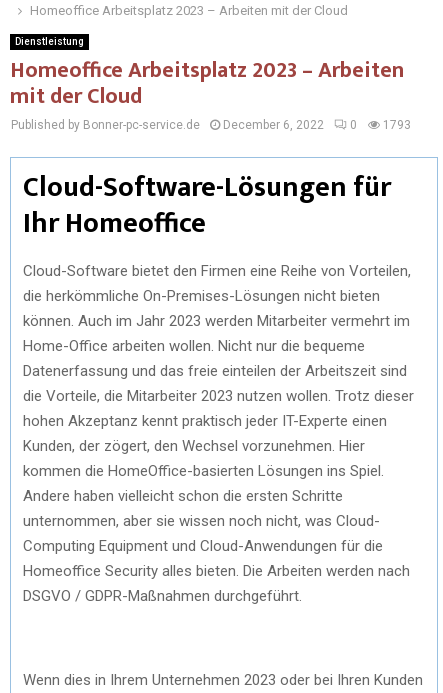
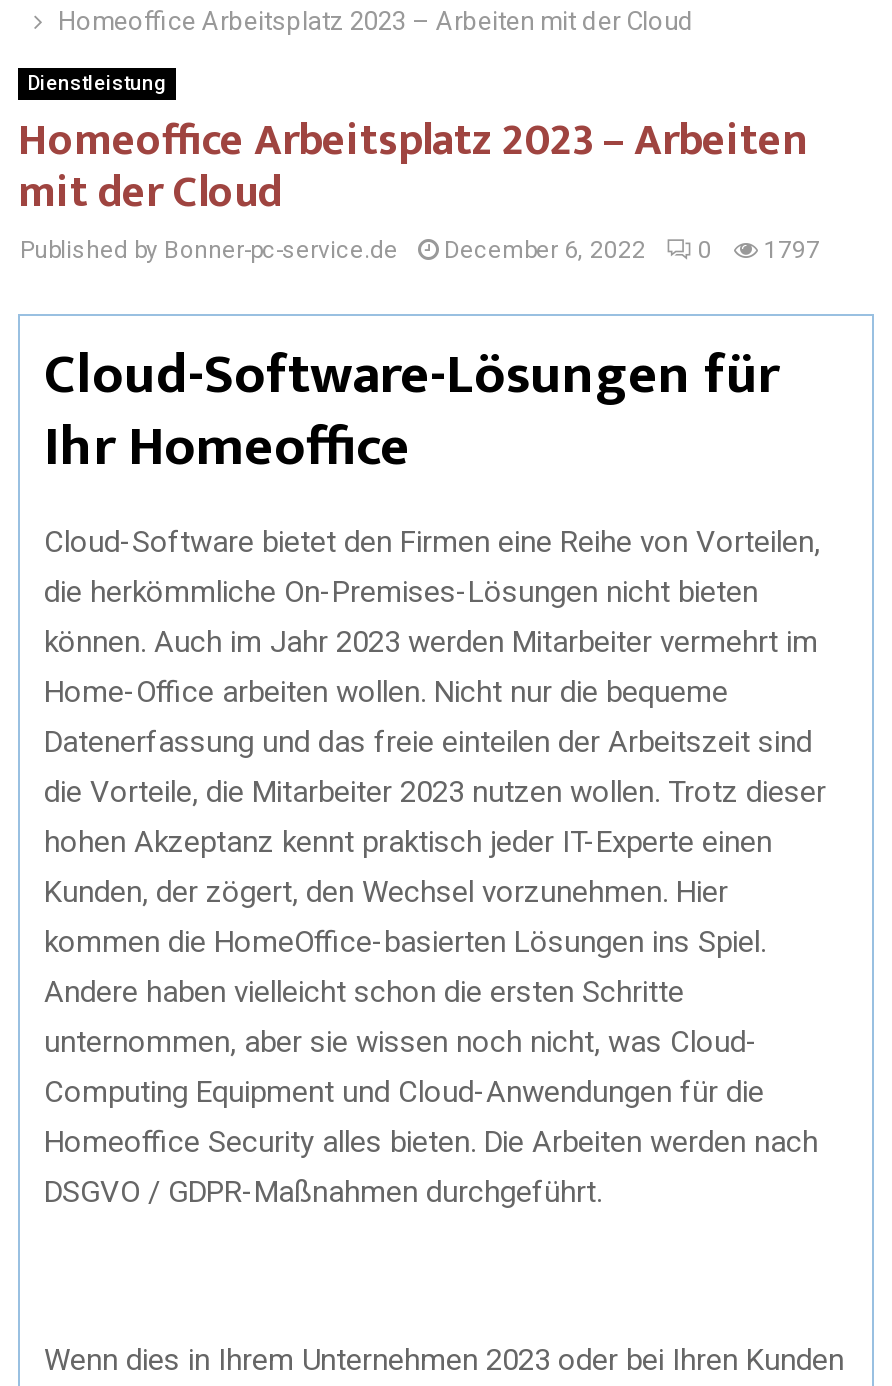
- Published by Bonner-pc-service.de December 6, 2022 0 1793
+ Published by Bonner-pc-service.de December 6, 2022 0 1797
